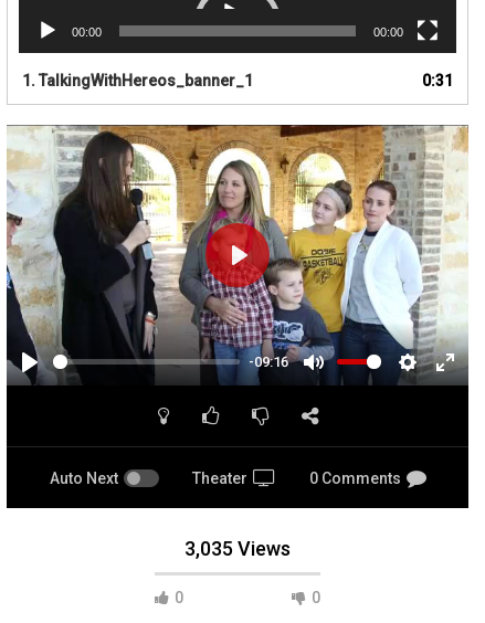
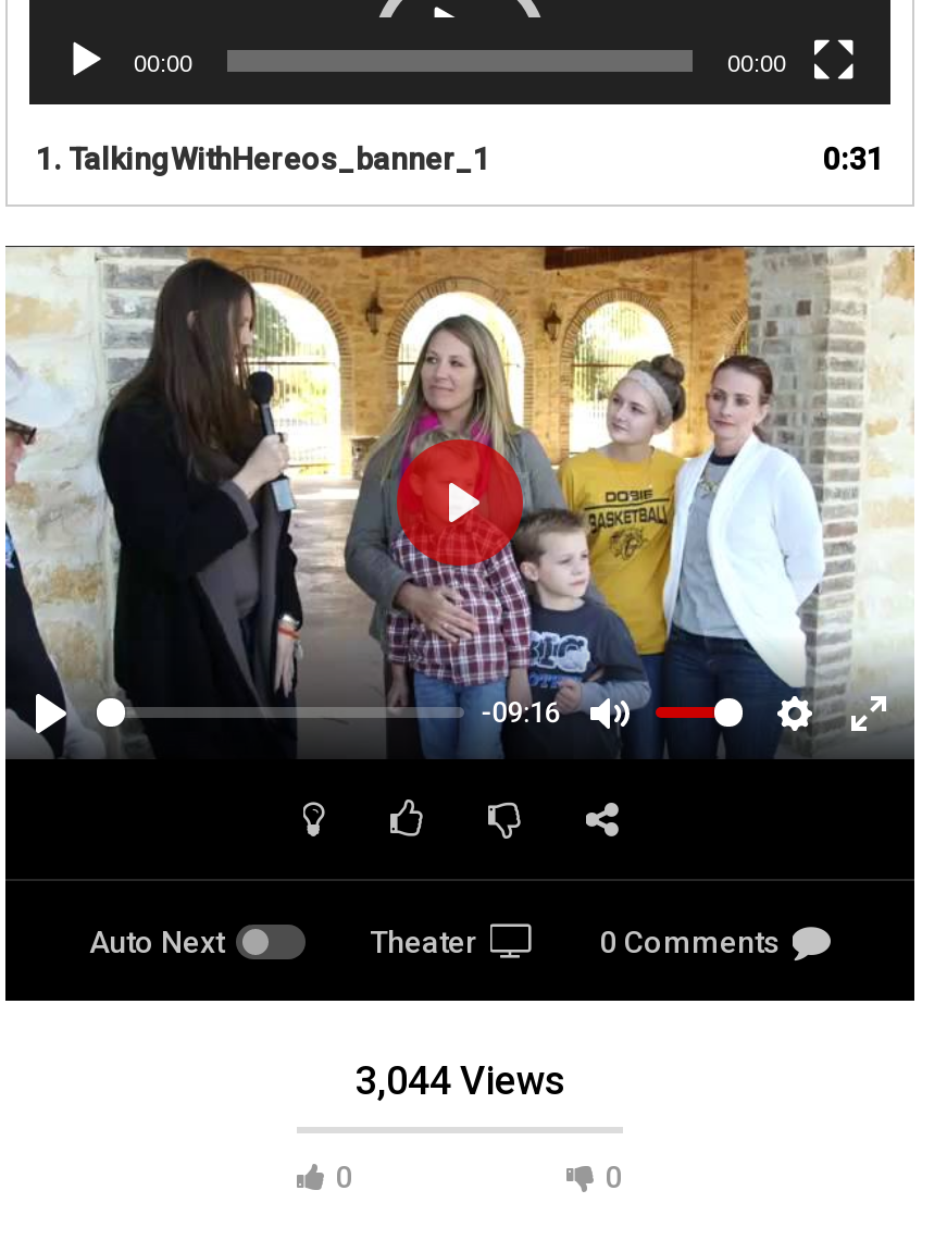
- 3,035 Views
+ 3,044 Views
